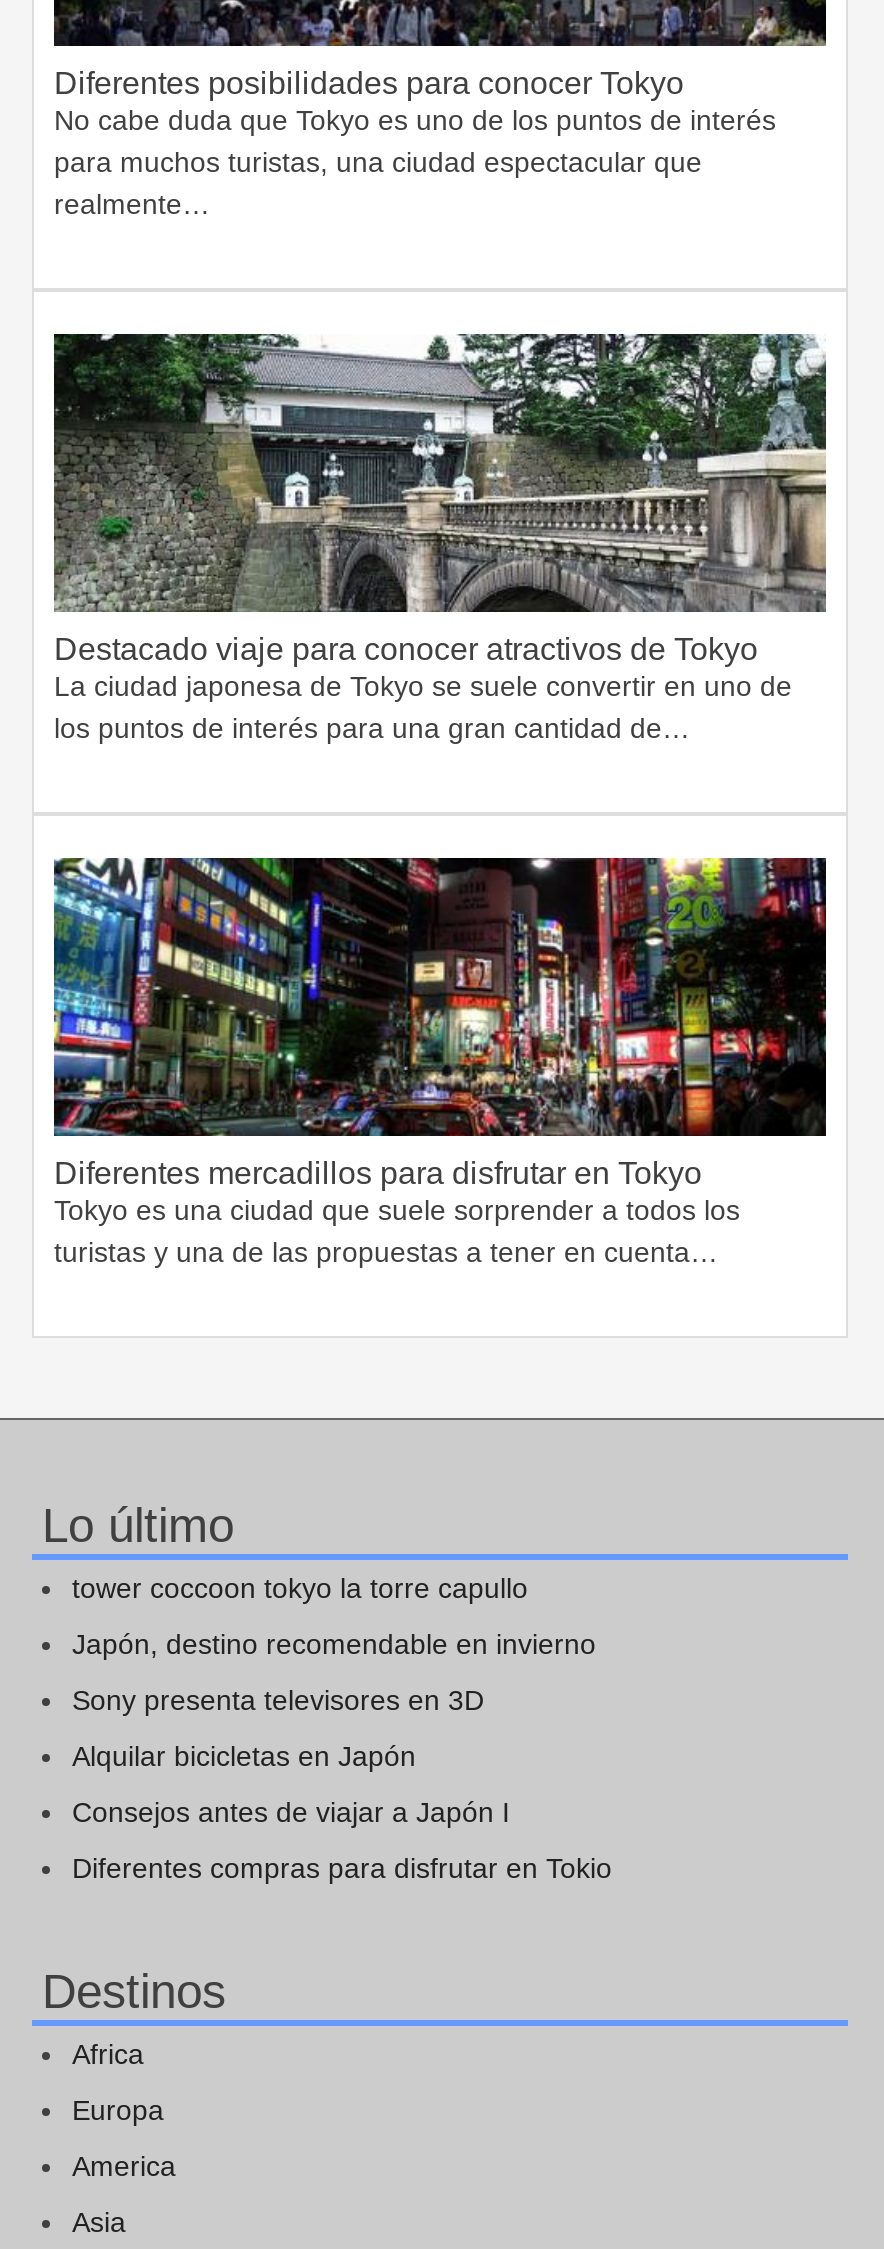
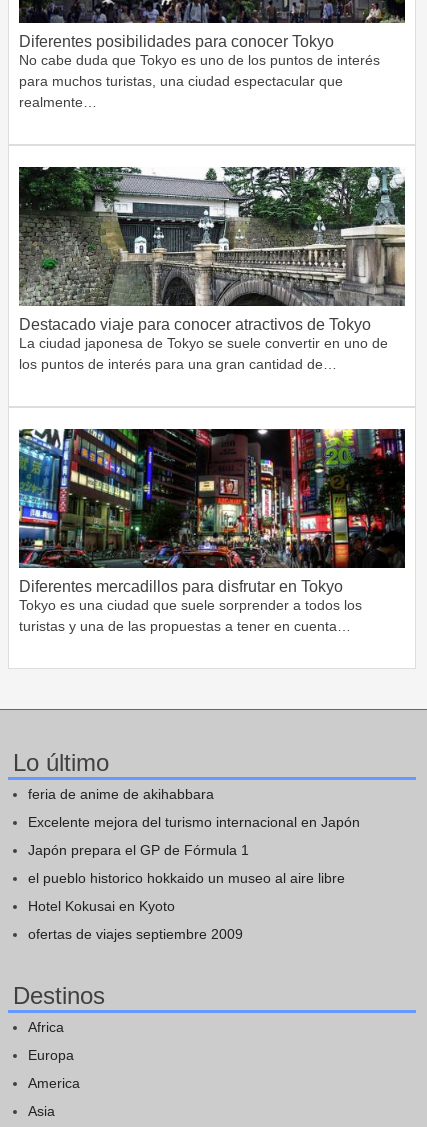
- tower coccoon tokyo la torre capullo
+ feria de anime de akihabbara

- Japón, destino recomendable en invierno
+ Excelente mejora del turismo internacional en Japón

- Sony presenta televisores en 3D
+ Japón prepara el GP de Fórmula 1

- Alquilar bicicletas en Japón
+ el pueblo historico hokkaido un museo al aire libre

- Consejos antes de viajar a Japón I
+ Hotel Kokusai en Kyoto

- Diferentes compras para disfrutar en Tokio
+ ofertas de viajes septiembre 2009
